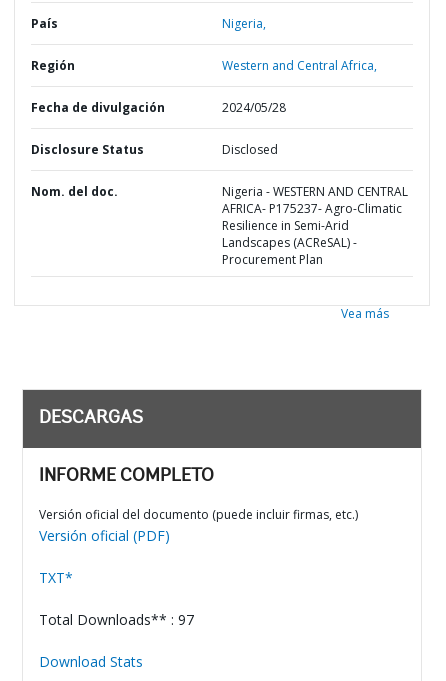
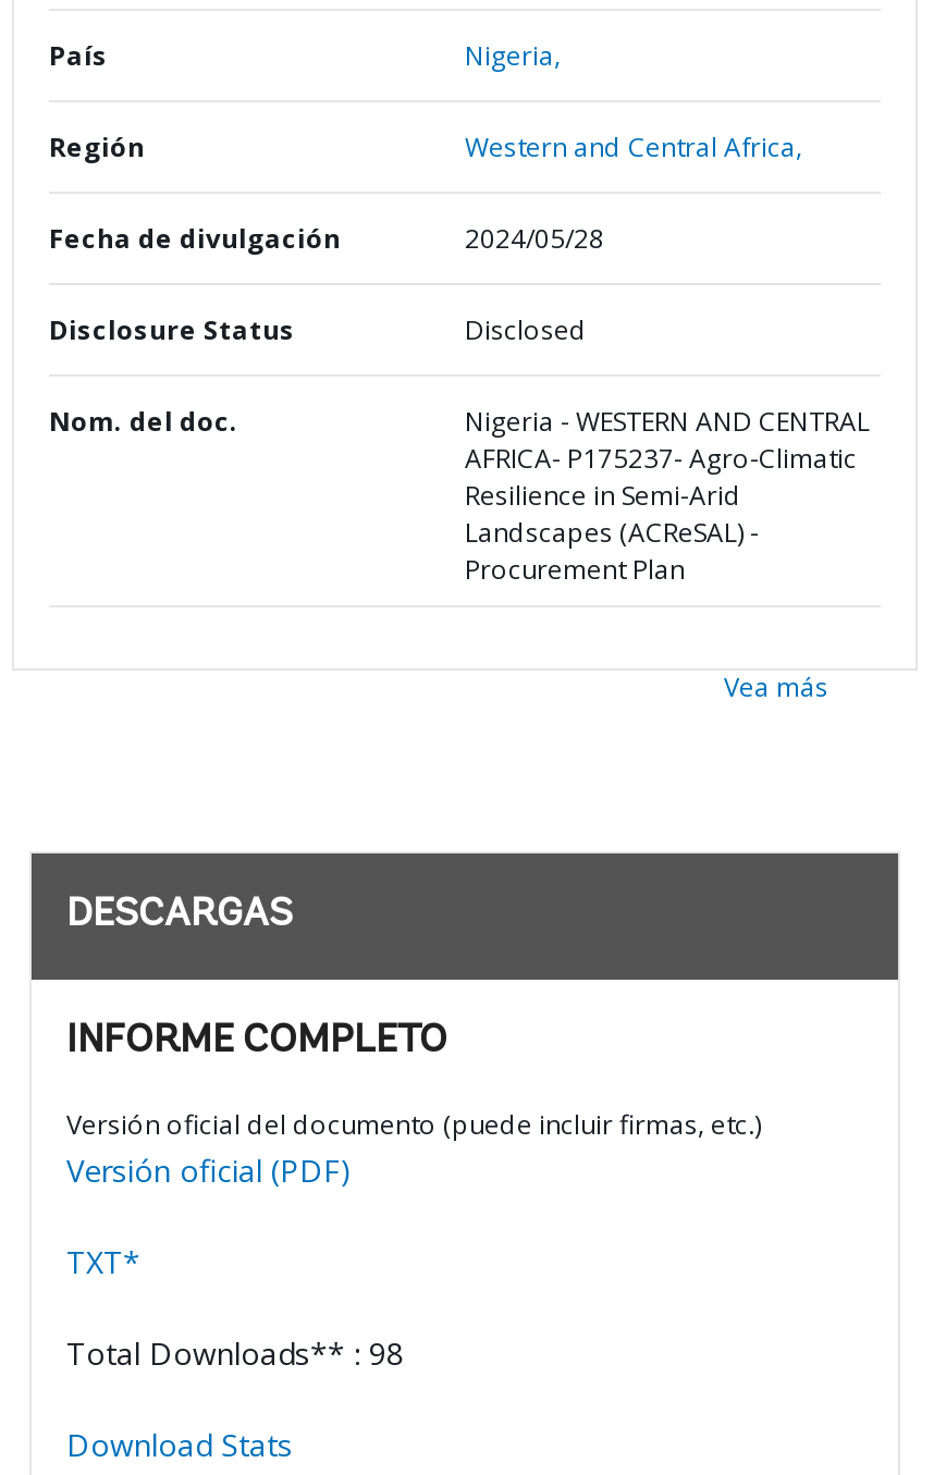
- Total Downloads** : 97
+ Total Downloads** : 98
